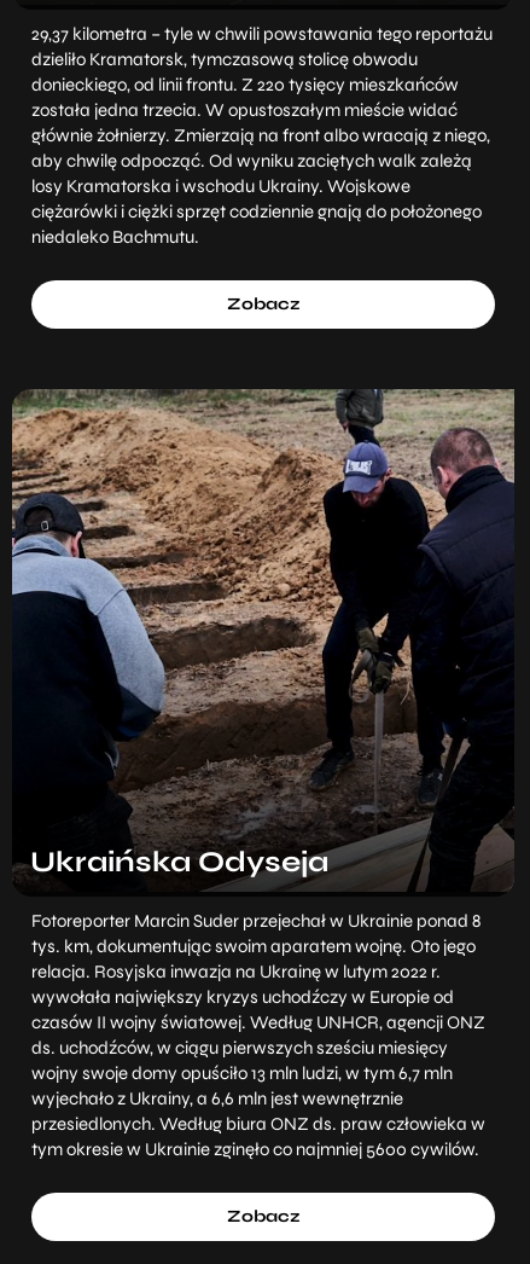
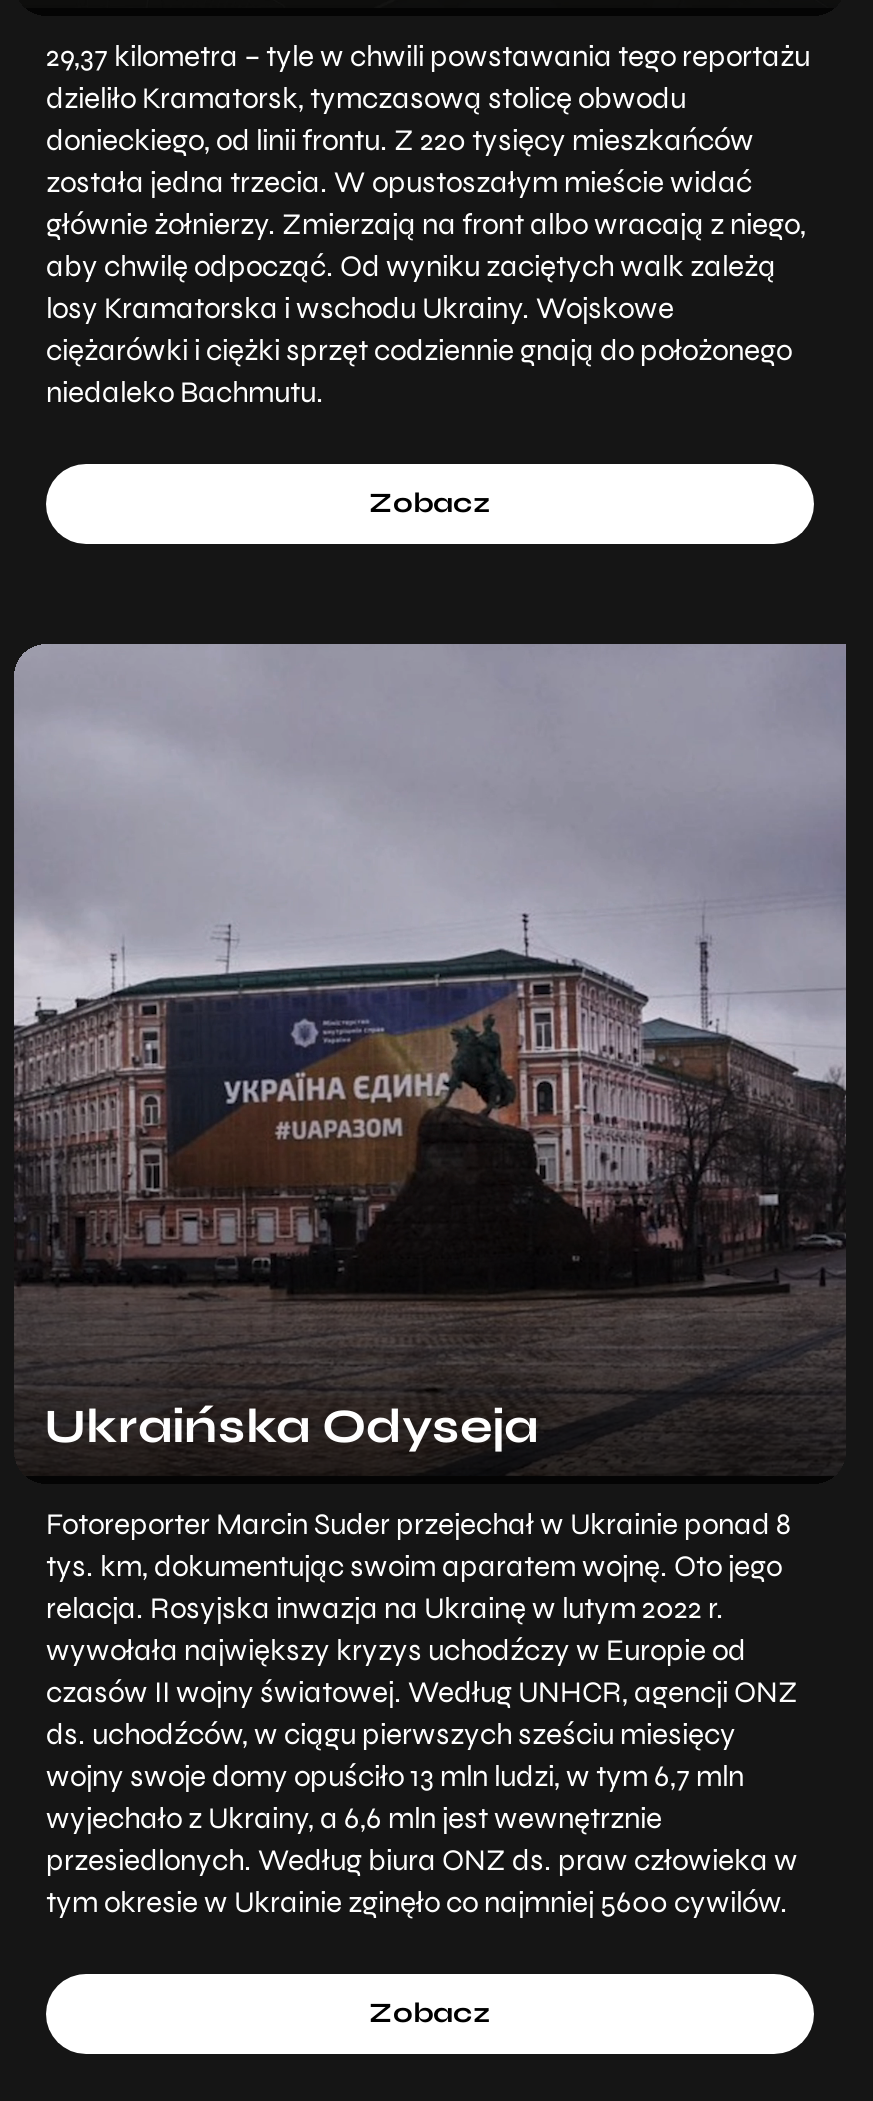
- [image]
+ [image]
